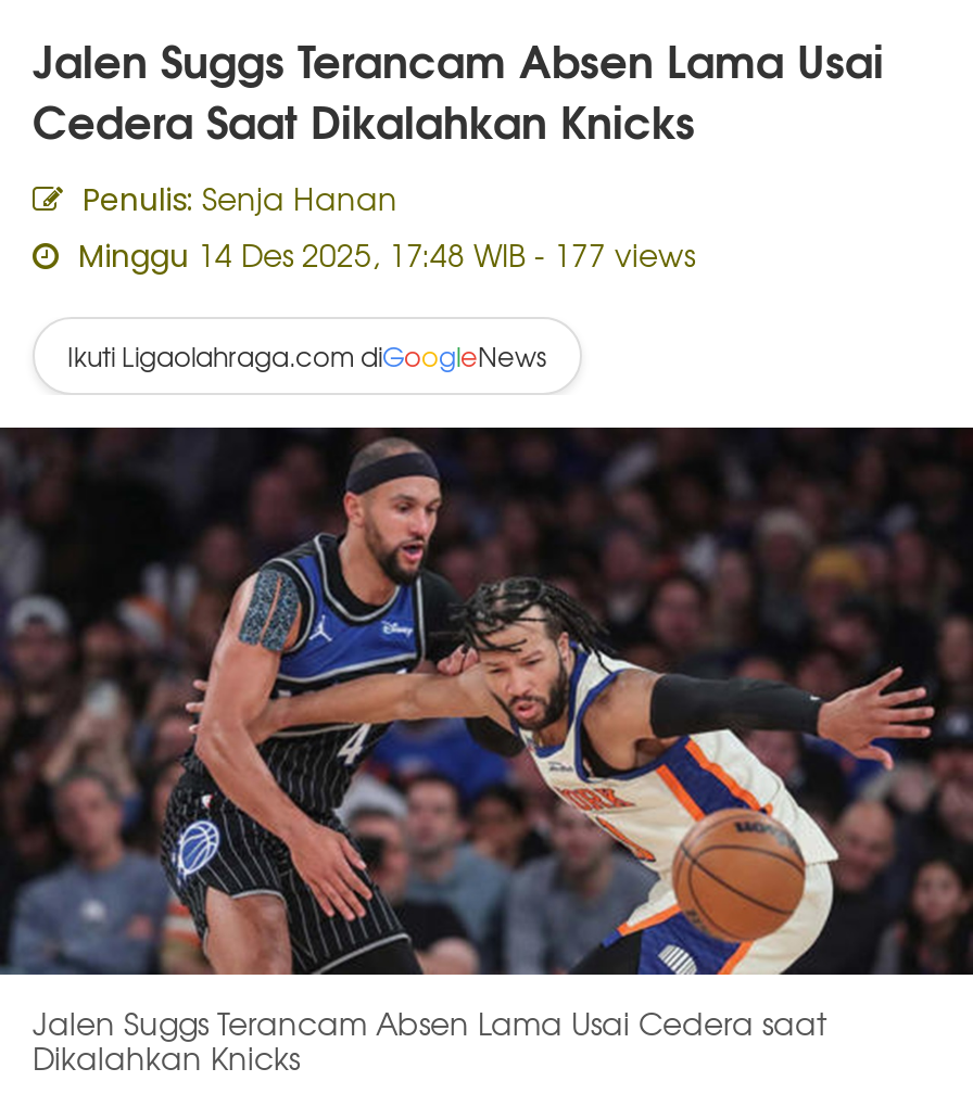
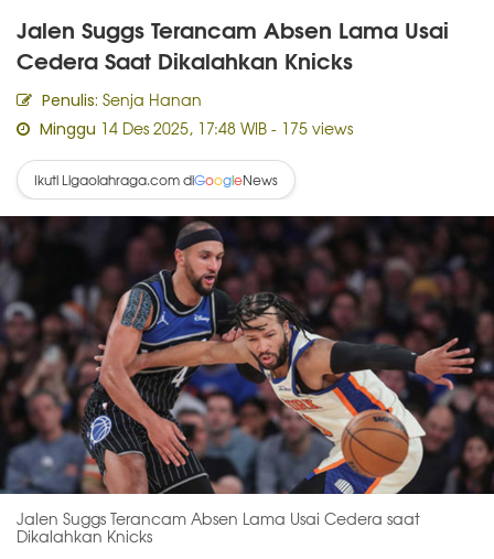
- Minggu 14 Des 2025, 17:48 WIB - 177 views
+ Minggu 14 Des 2025, 17:48 WIB - 175 views
